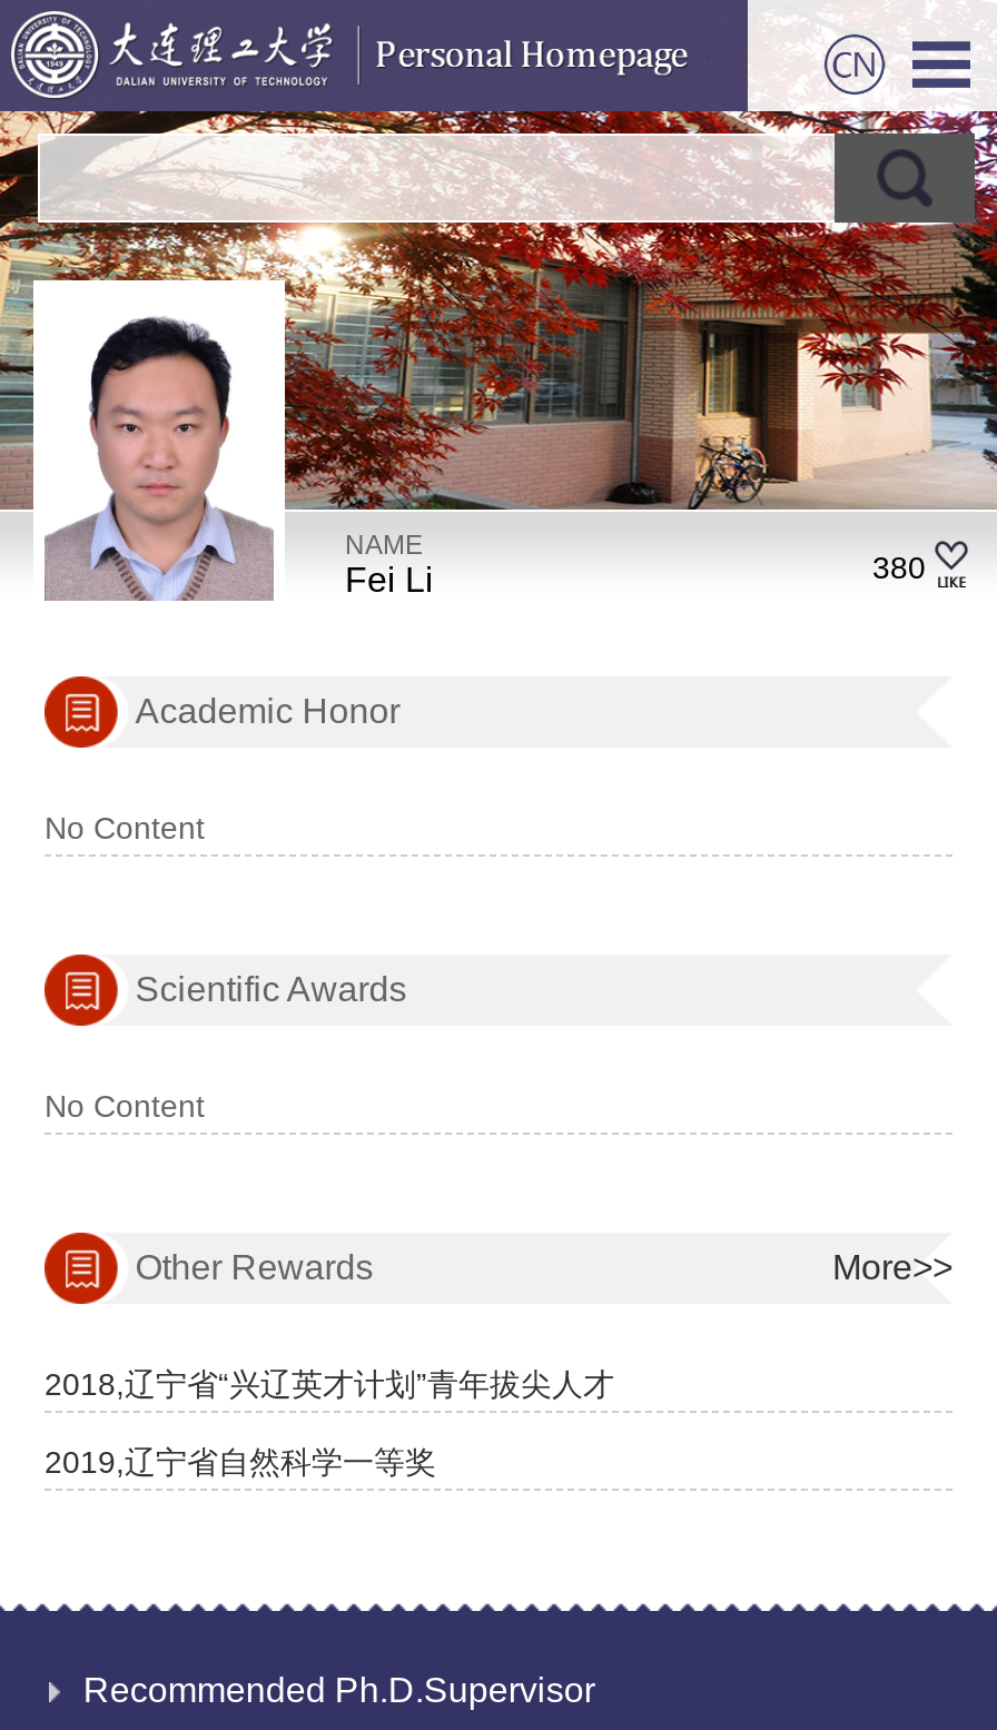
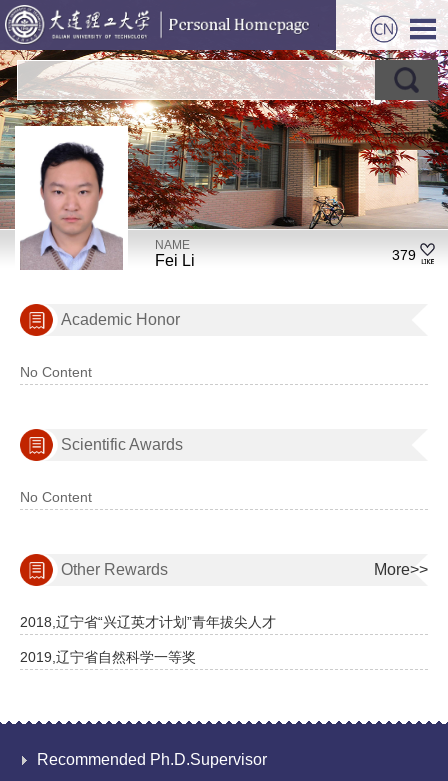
- 380
+ 379
